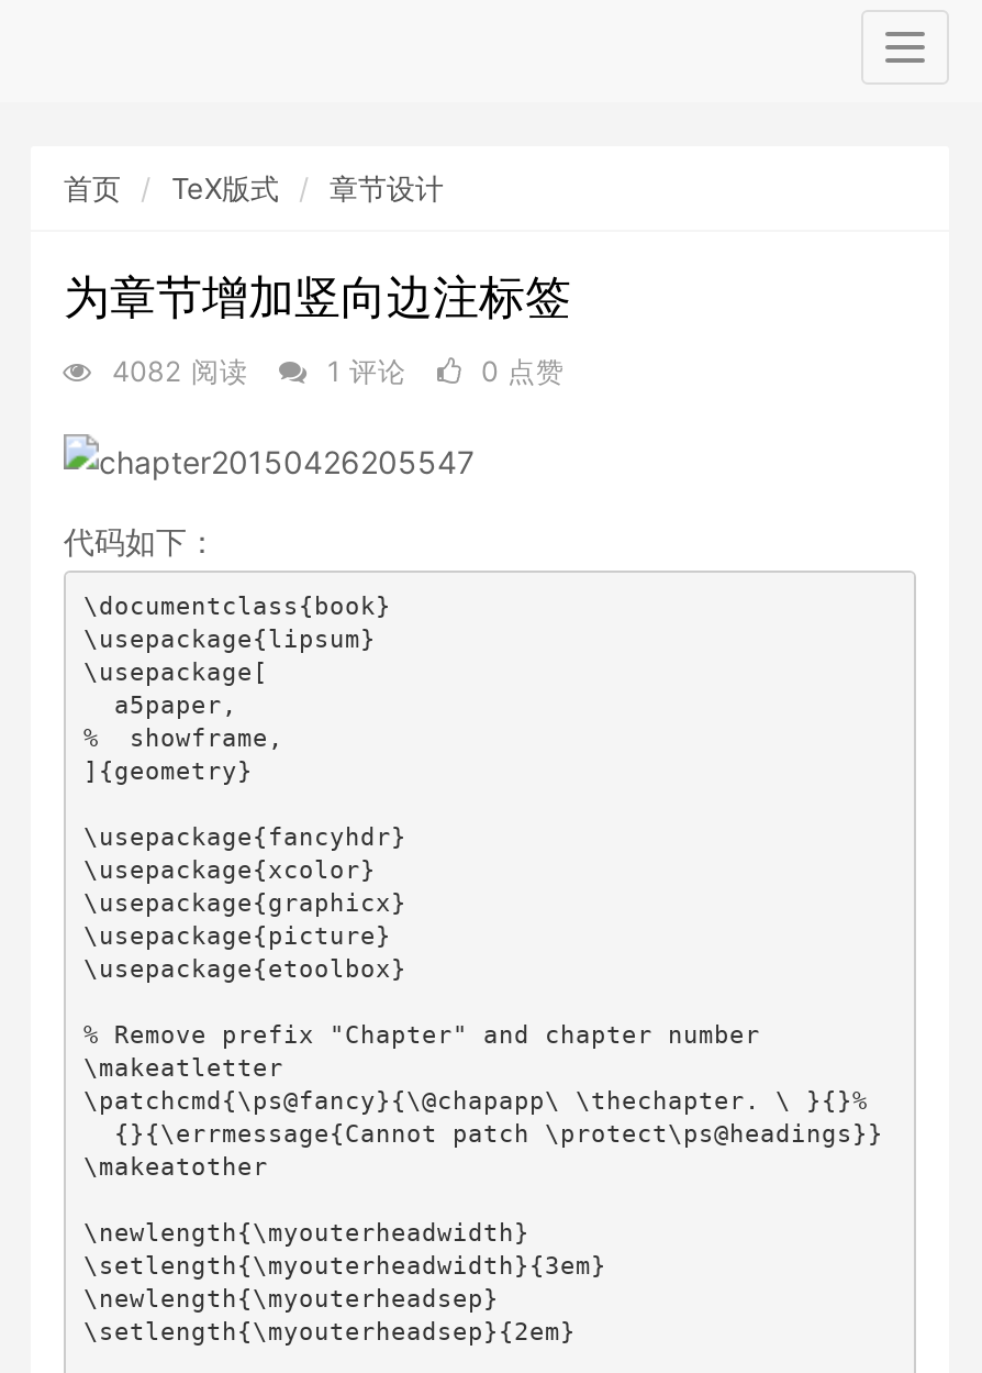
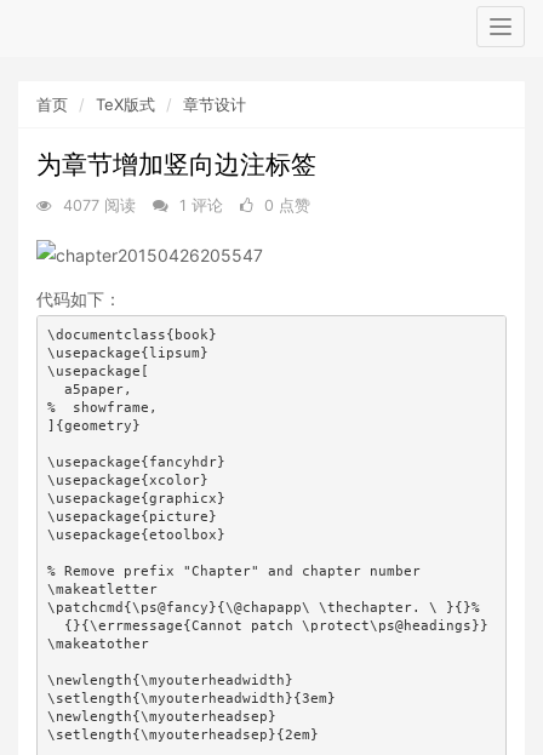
- 4082 阅读
+ 4077 阅读
